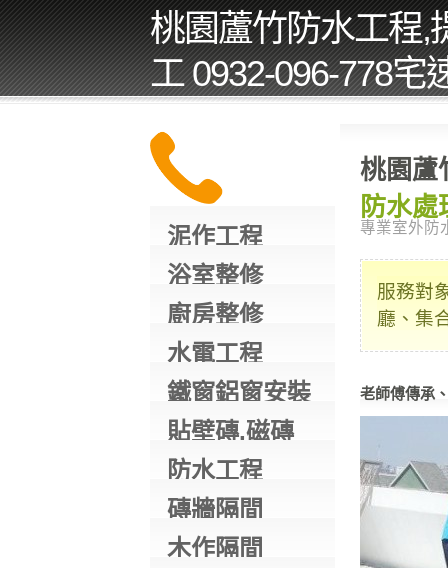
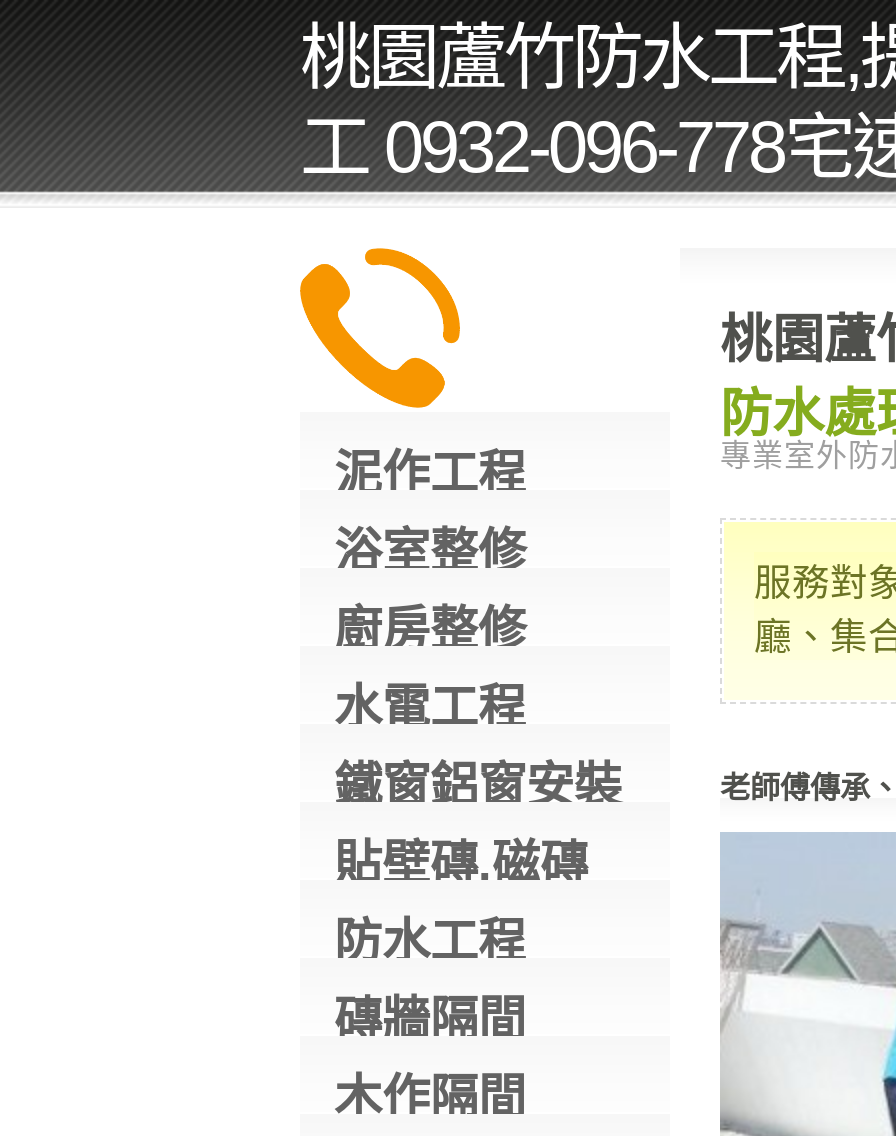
+ [image]
